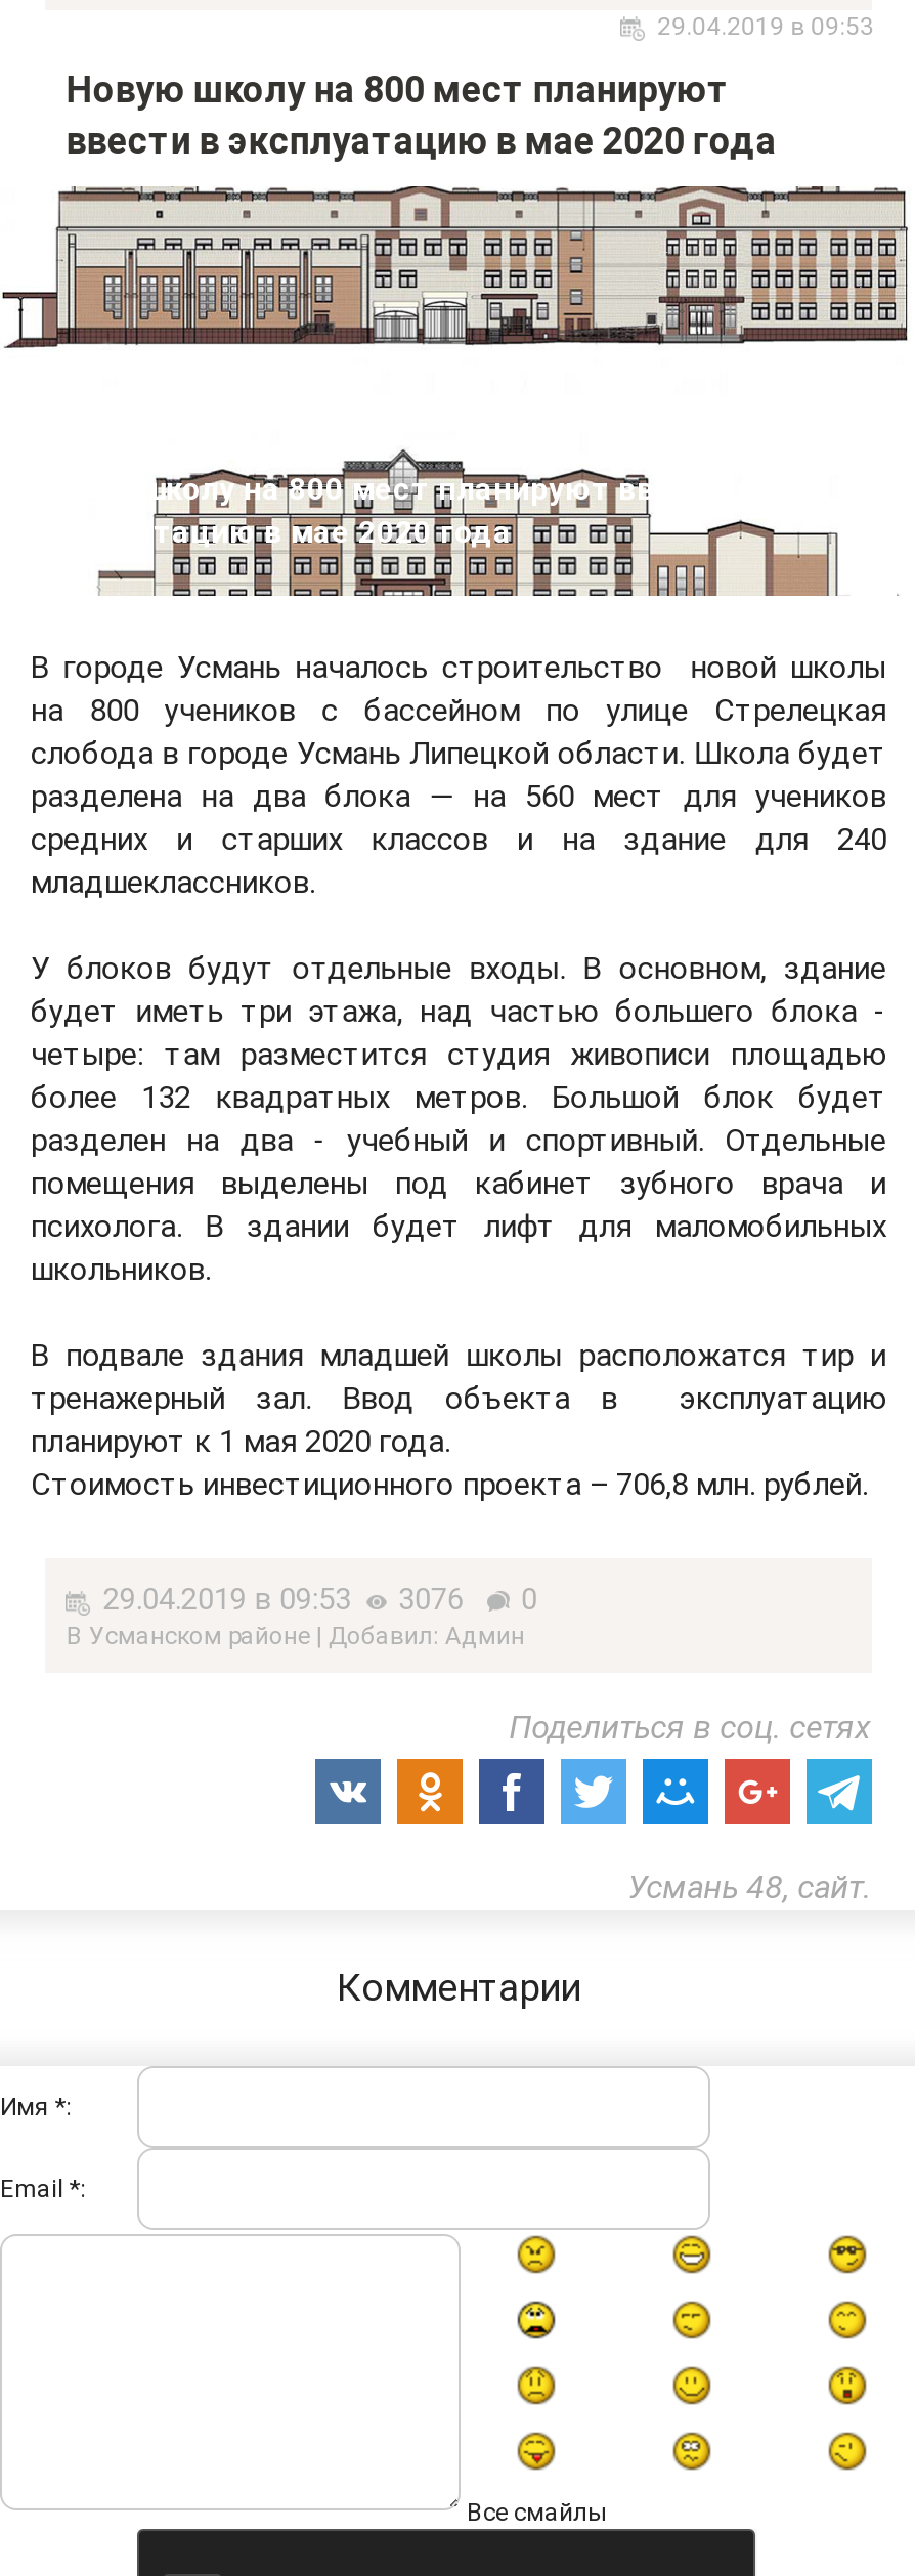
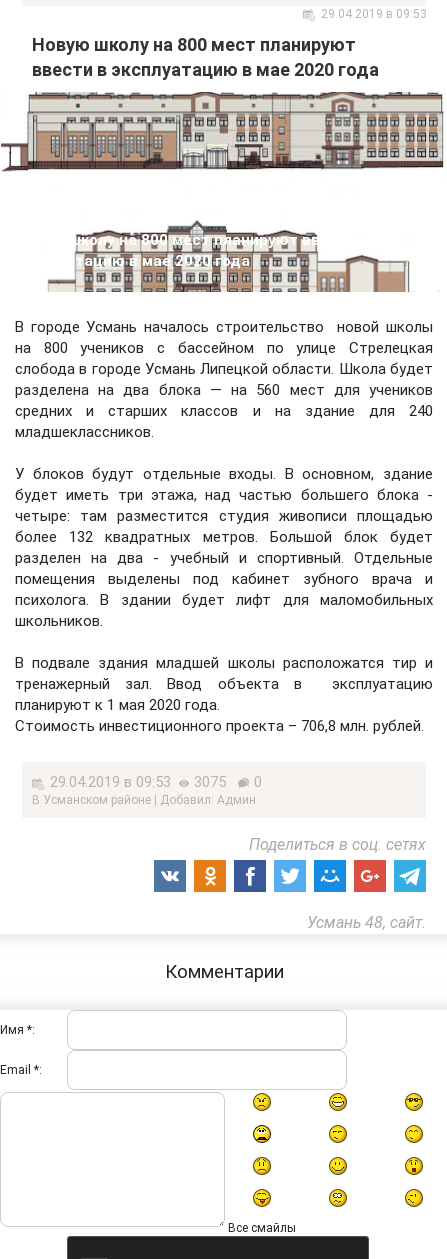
- 29.04.2019 в 09:53 3076 0
+ 29.04.2019 в 09:53 3075 0
